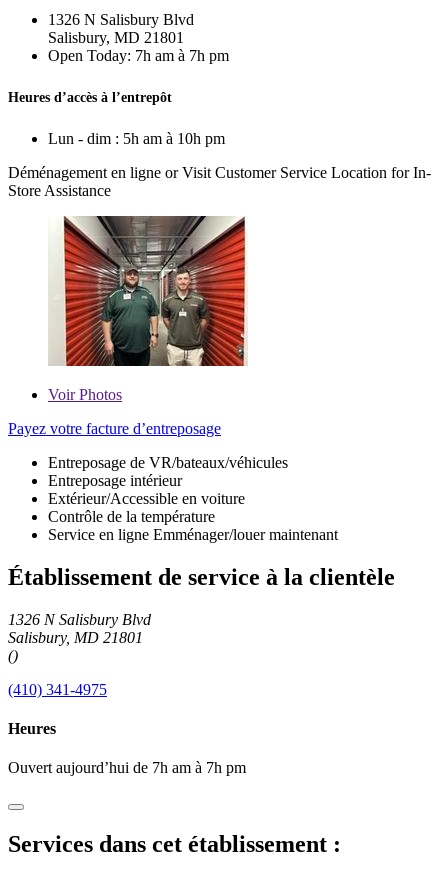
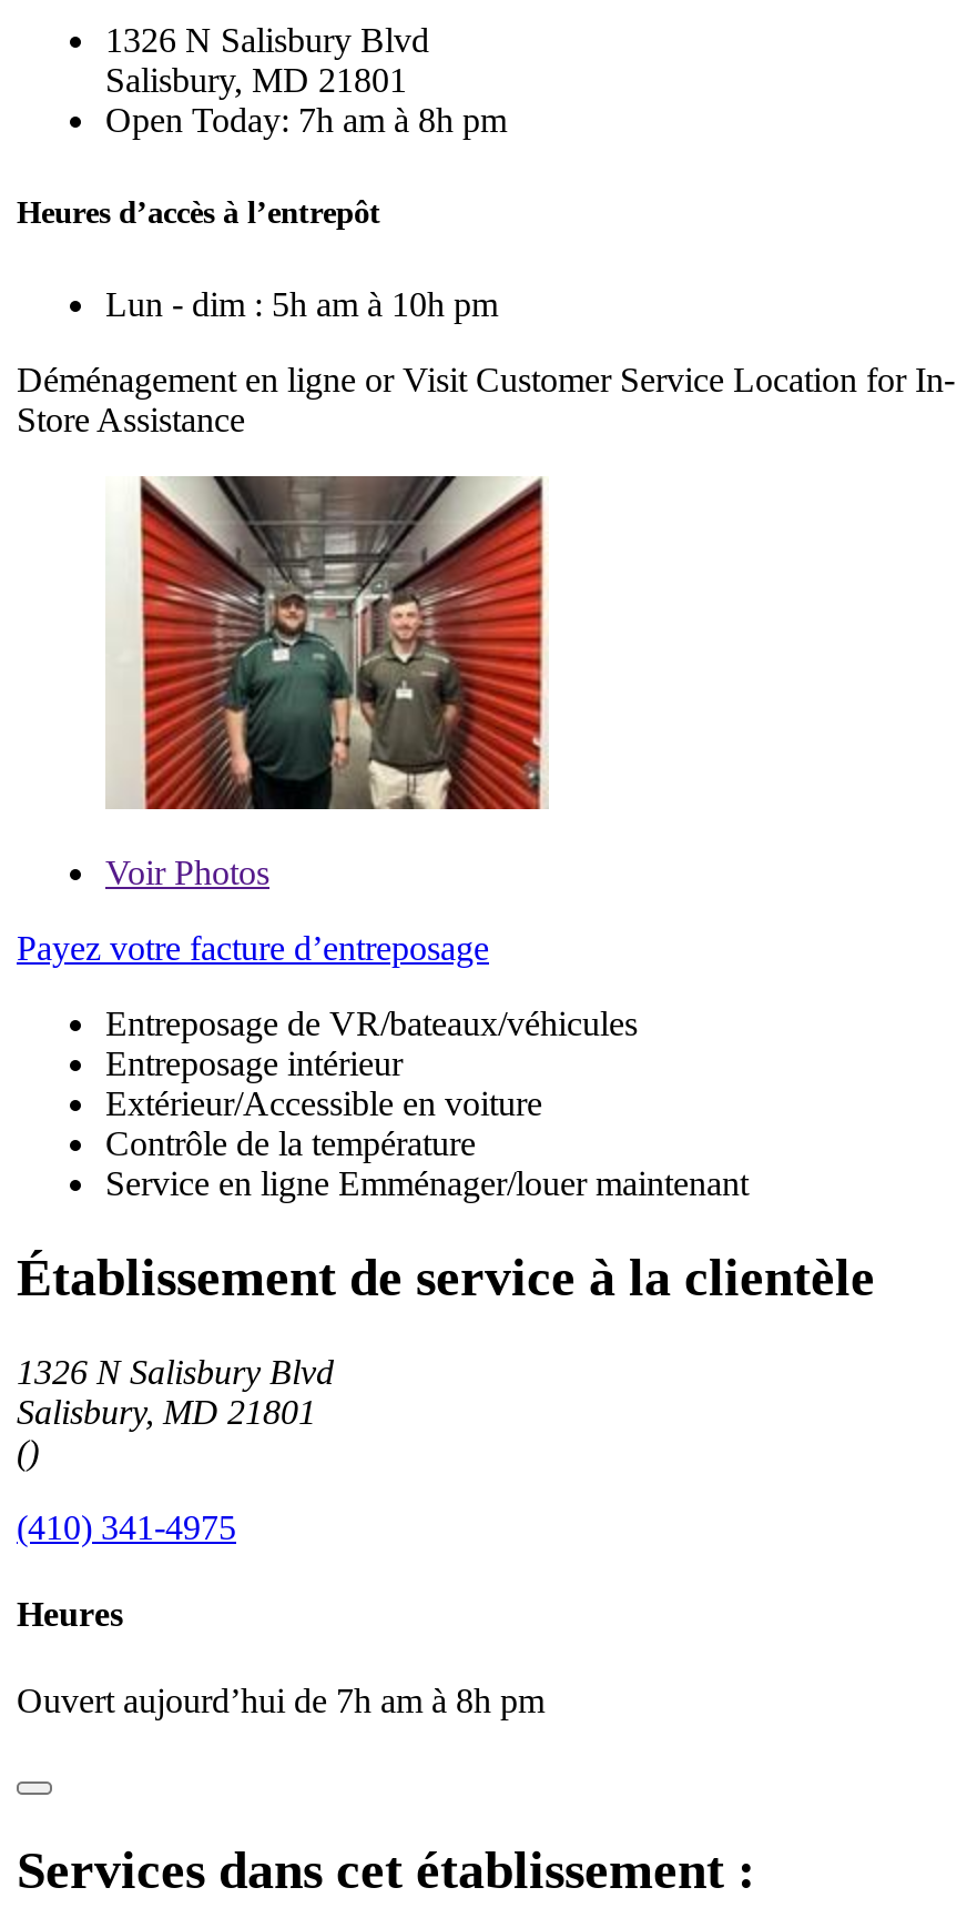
- Open Today: 7h am à 7h pm
+ Open Today: 7h am à 8h pm

- Ouvert aujourd’hui de 7h am à 7h pm
+ Ouvert aujourd’hui de 7h am à 8h pm
